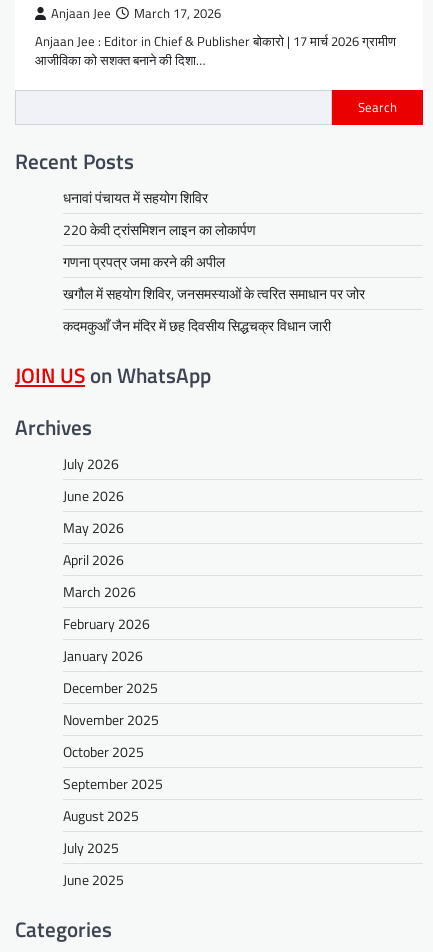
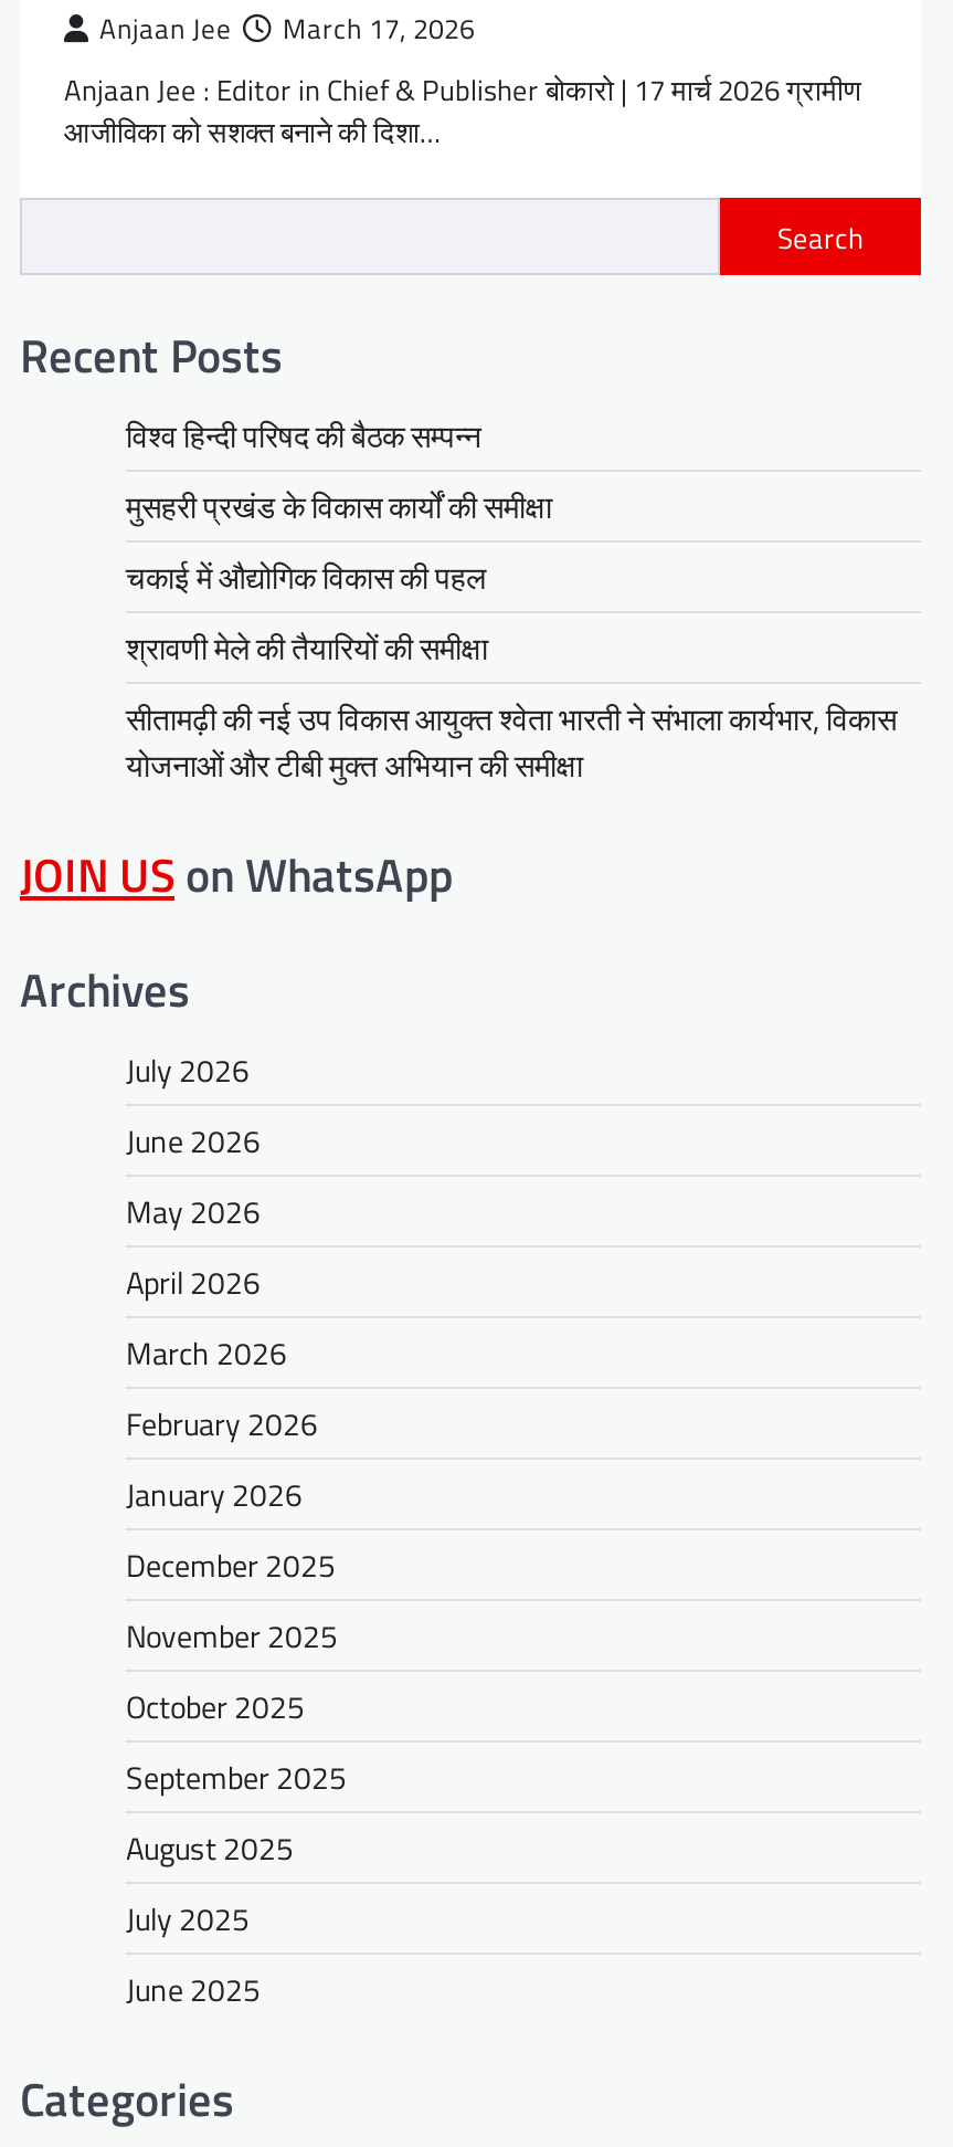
- धनावां पंचायत में सहयोग शिविर
+ विश्व हिन्दी परिषद की बैठक सम्पन्न

- 220 केवी ट्रांसमिशन लाइन का लोकार्पण
+ मुसहरी प्रखंड के विकास कार्यों की समीक्षा

- गणना प्रपत्र जमा करने की अपील
+ चकाई में औद्योगिक विकास की पहल

- खगौल में सहयोग शिविर, जनसमस्याओं के त्वरित समाधान पर जोर
+ श्रावणी मेले की तैयारियों की समीक्षा

- कदमकुआँ जैन मंदिर में छह दिवसीय सिद्धचक्र विधान जारी
+ सीतामढ़ी की नई उप विकास आयुक्त श्वेता भारती ने संभाला कार्यभार, विकास
+ योजनाओं और टीबी मुक्त अभियान की समीक्षा
